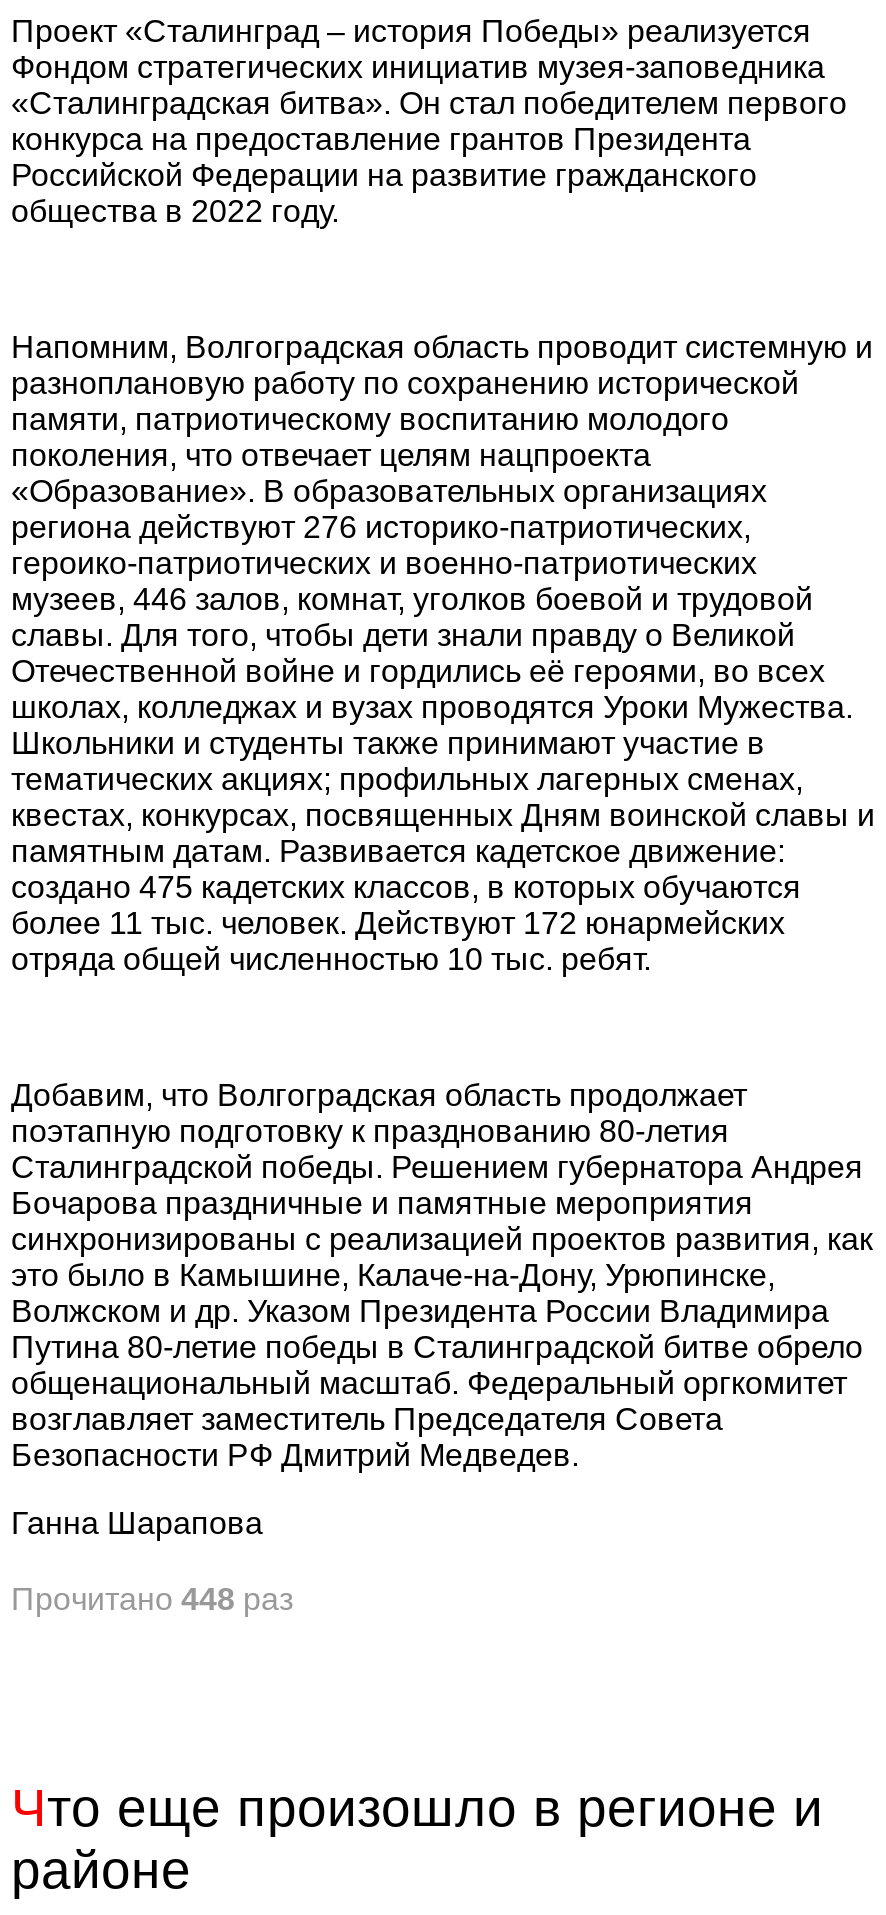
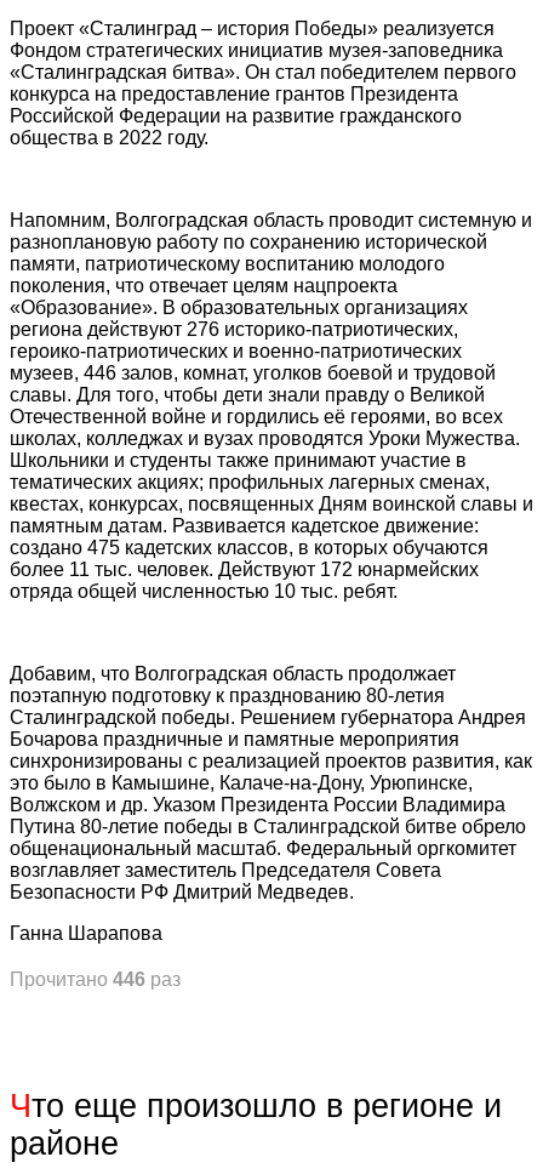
- Прочитано 448 раз
+ Прочитано 446 раз
